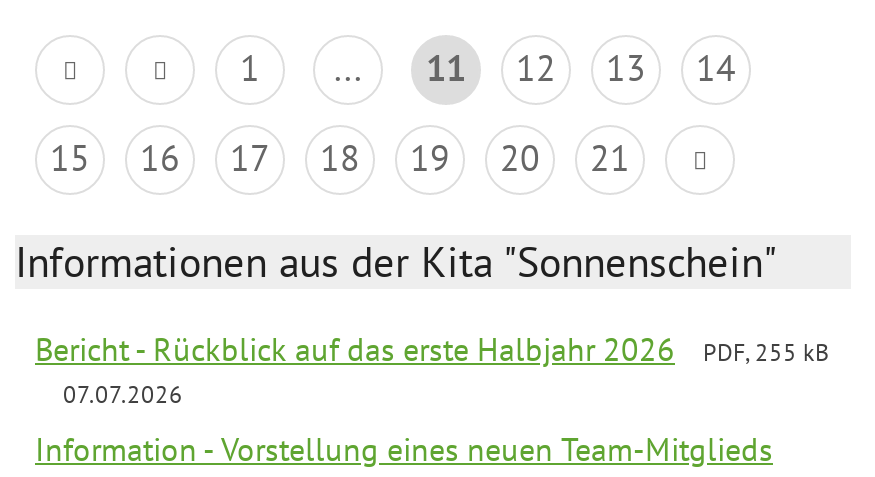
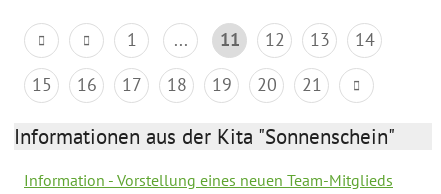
- Bericht - Rückblick auf das erste Halbjahr 2026
- PDF, 255 kB
- 07.07.2026
